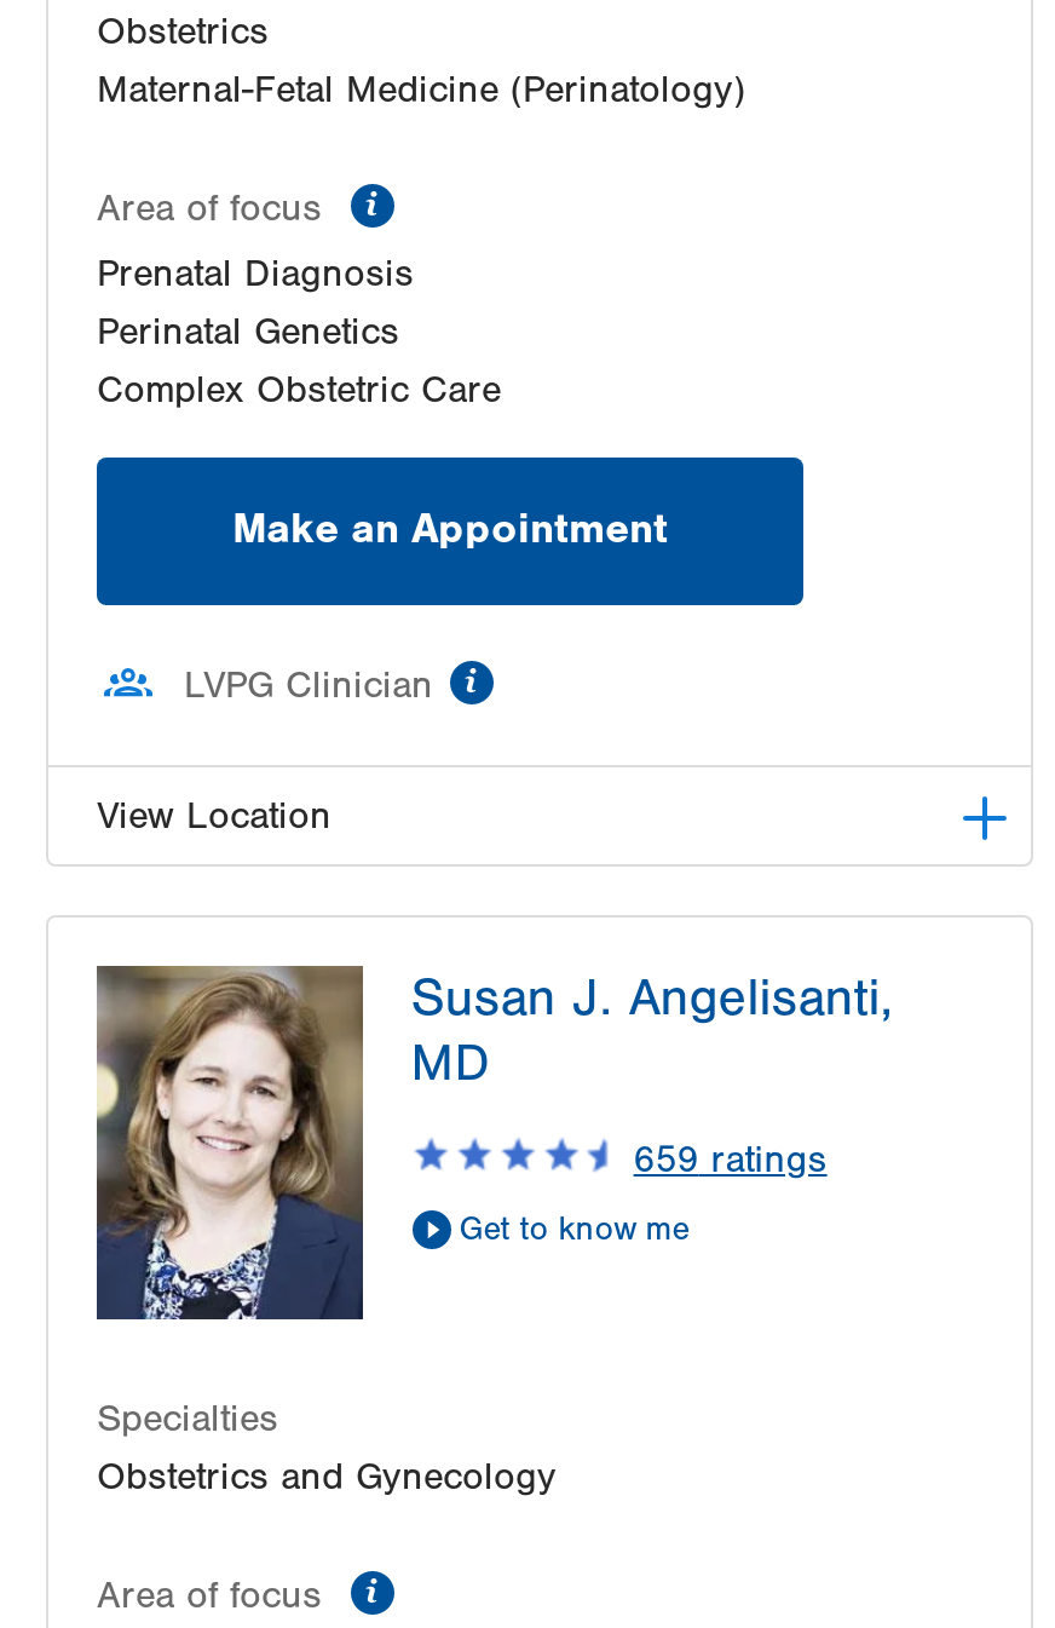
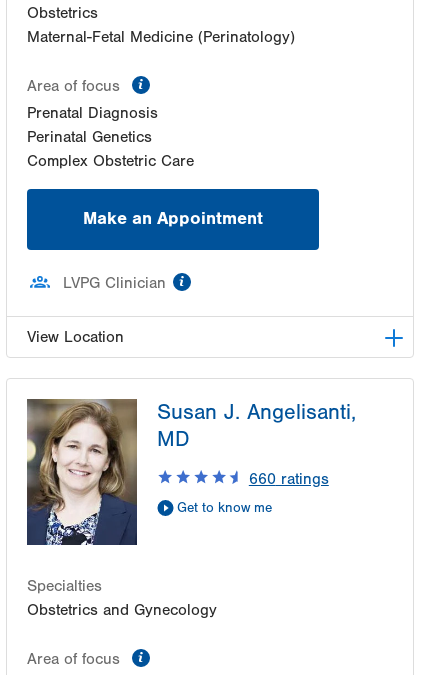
- 659 ratings
+ 660 ratings
